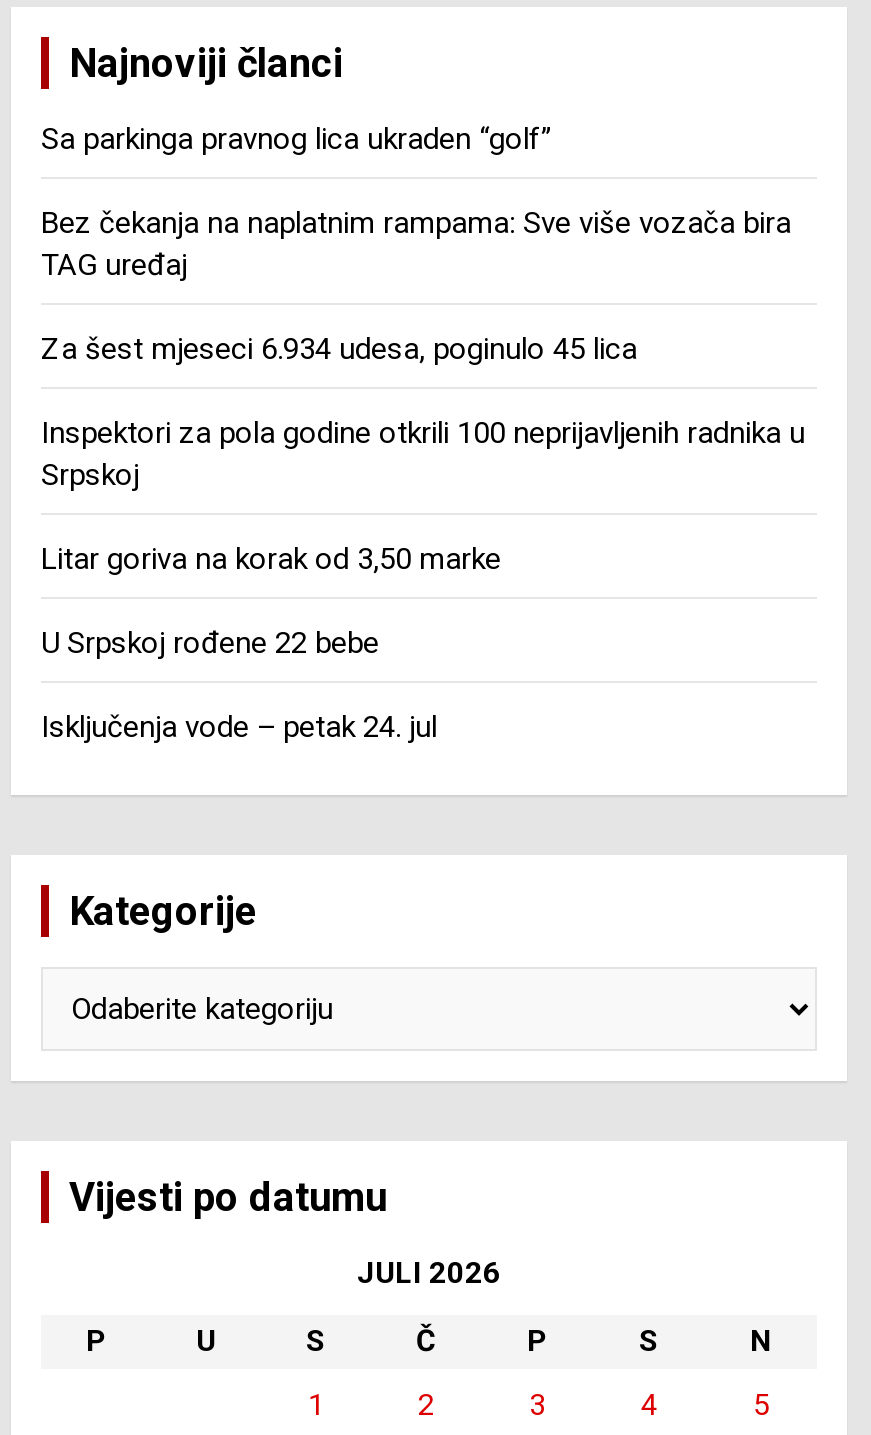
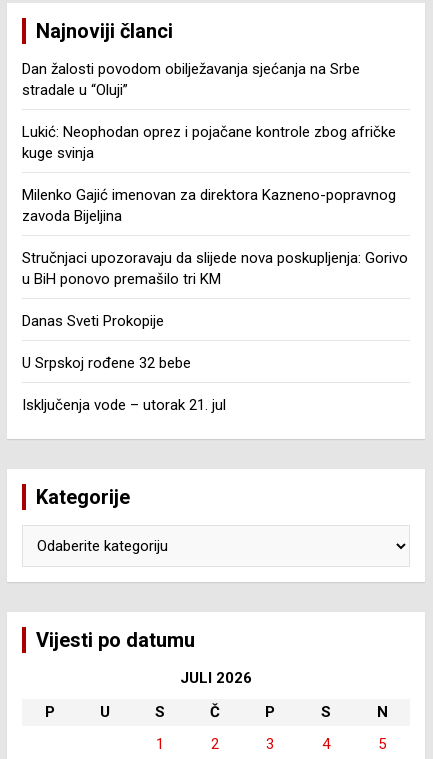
- Sa parkinga pravnog lica ukraden “golf”
+ Dan žalosti povodom obilježavanja sjećanja na Srbe
+ stradale u “Oluji”

- Bez čekanja na naplatnim rampama: Sve više vozača bira
- TAG uređaj
+ Lukić: Neophodan oprez i pojačane kontrole zbog afričke
+ kuge svinja

- Za šest mjeseci 6.934 udesa, poginulo 45 lica
+ Milenko Gajić imenovan za direktora Kazneno-popravnog
+ zavoda Bijeljina

- Inspektori za pola godine otkrili 100 neprijavljenih radnika u
- Srpskoj
+ Stručnjaci upozoravaju da slijede nova poskupljenja: Gorivo
+ u BiH ponovo premašilo tri KM

- Litar goriva na korak od 3,50 marke
+ Danas Sveti Prokopije

- U Srpskoj rođene 22 bebe
+ U Srpskoj rođene 32 bebe

- Isključenja vode – petak 24. jul
+ Isključenja vode – utorak 21. jul
